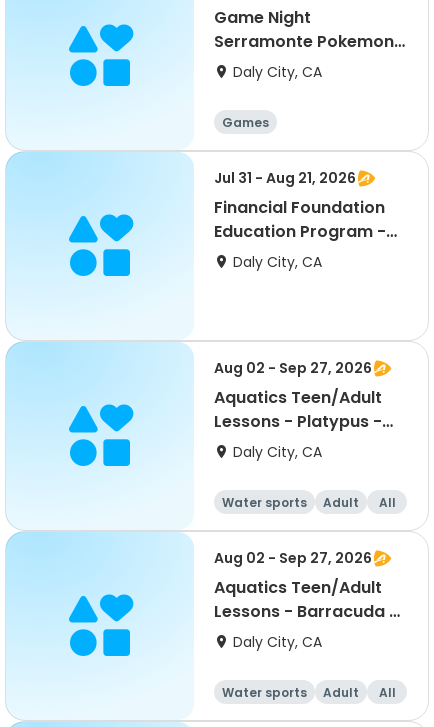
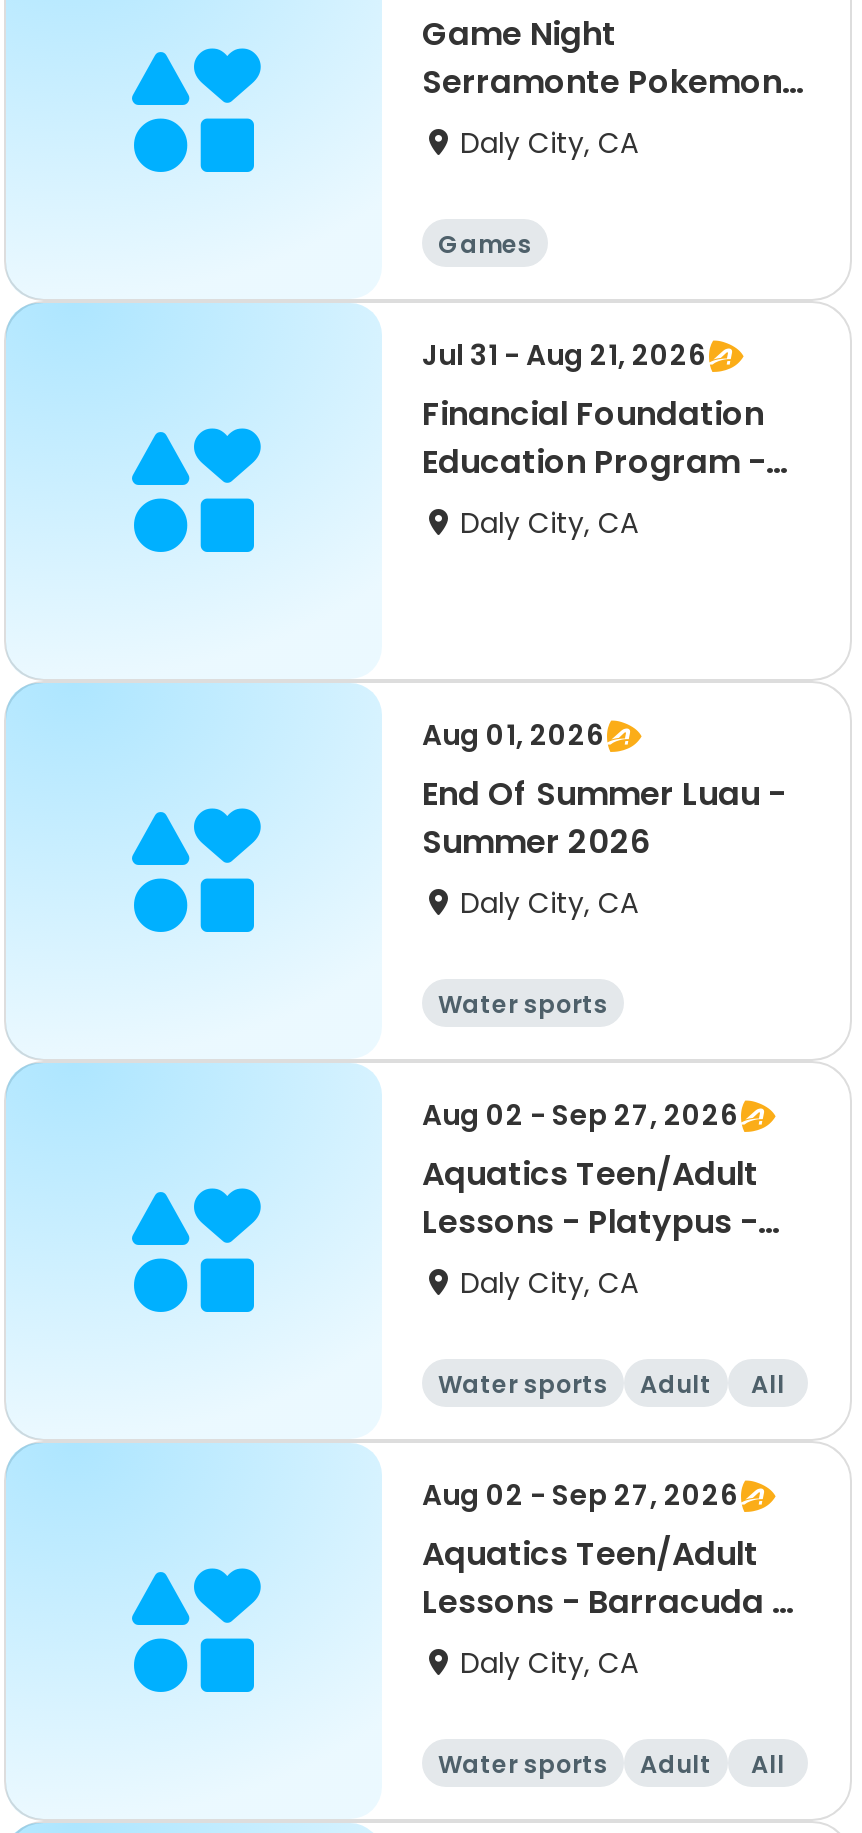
+ Aug 01, 2026
+ End Of Summer Luau -
+ Summer 2026
+ Daly City, CA
+ Water sports
